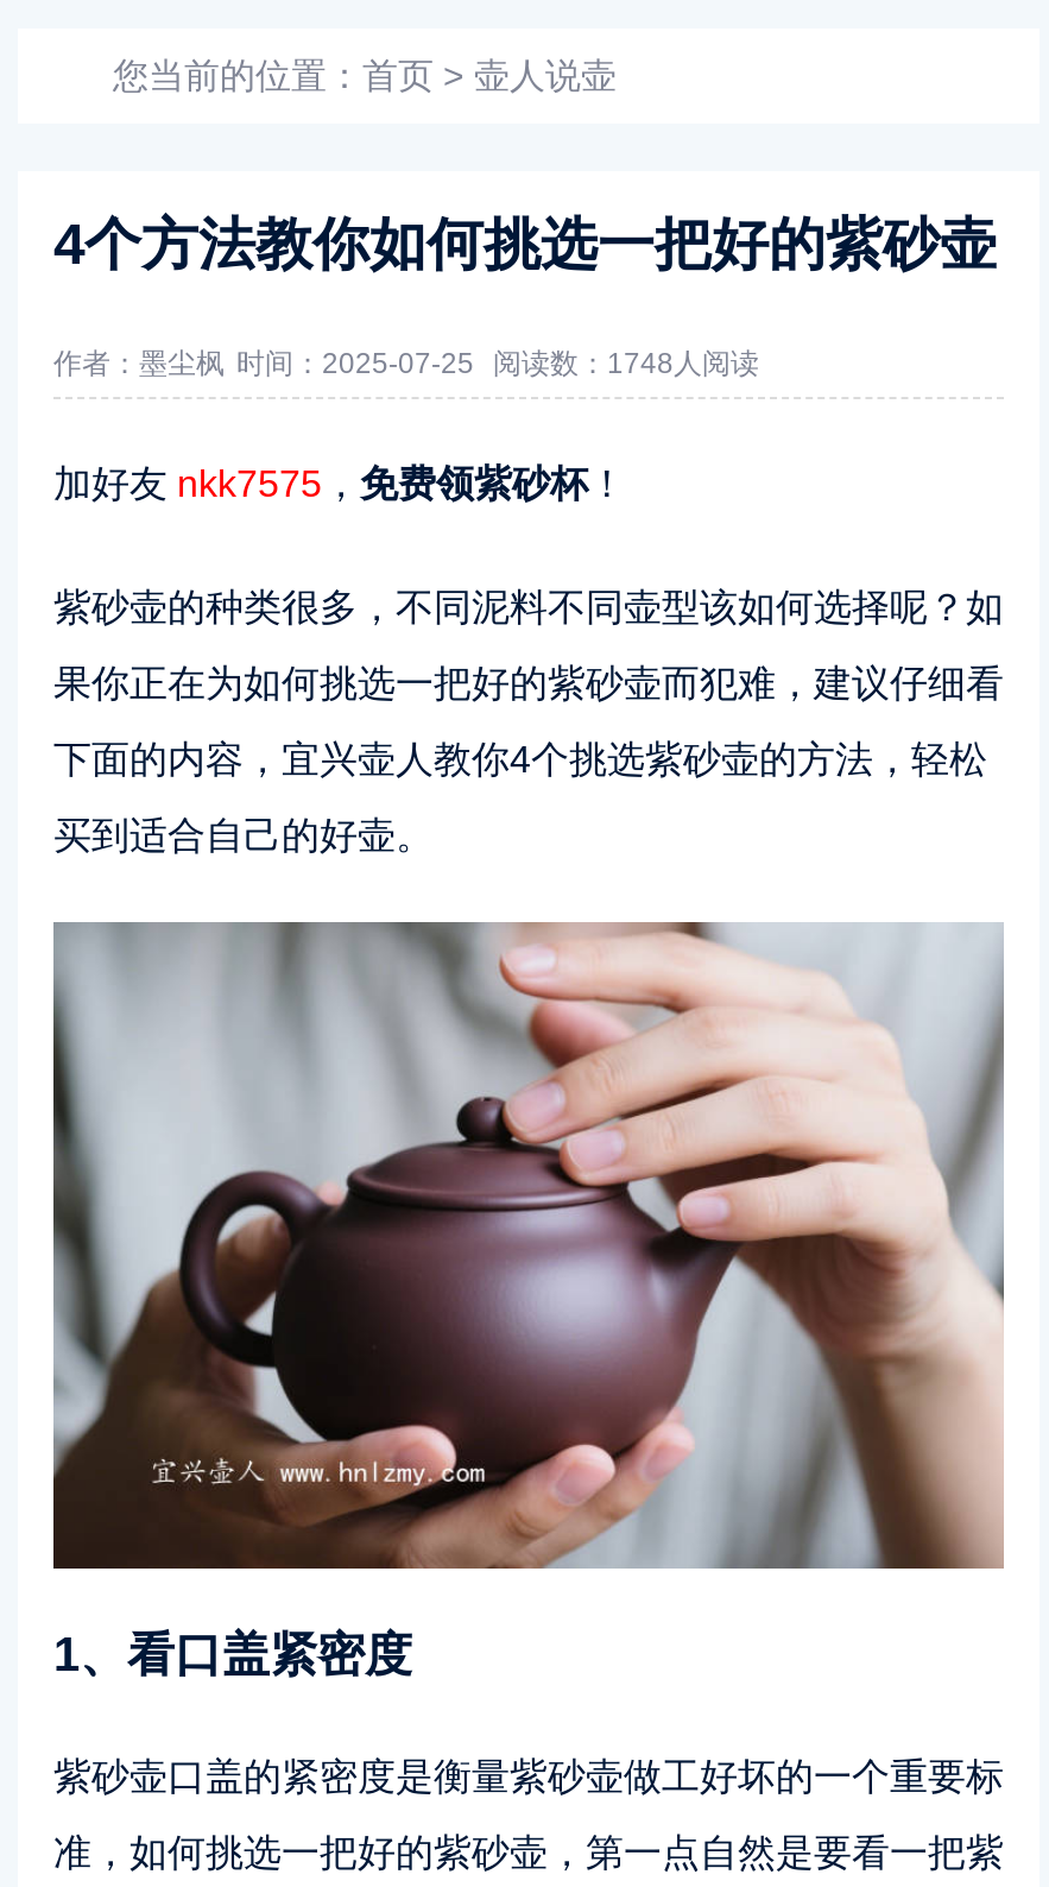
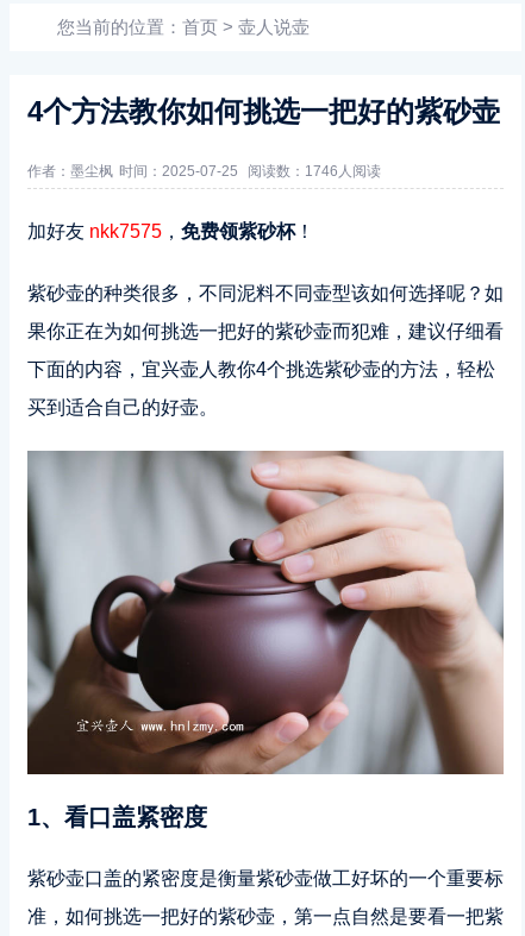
- 作者：墨尘枫 时间：2025-07-25 阅读数：1748人阅读
+ 作者：墨尘枫 时间：2025-07-25 阅读数：1746人阅读
